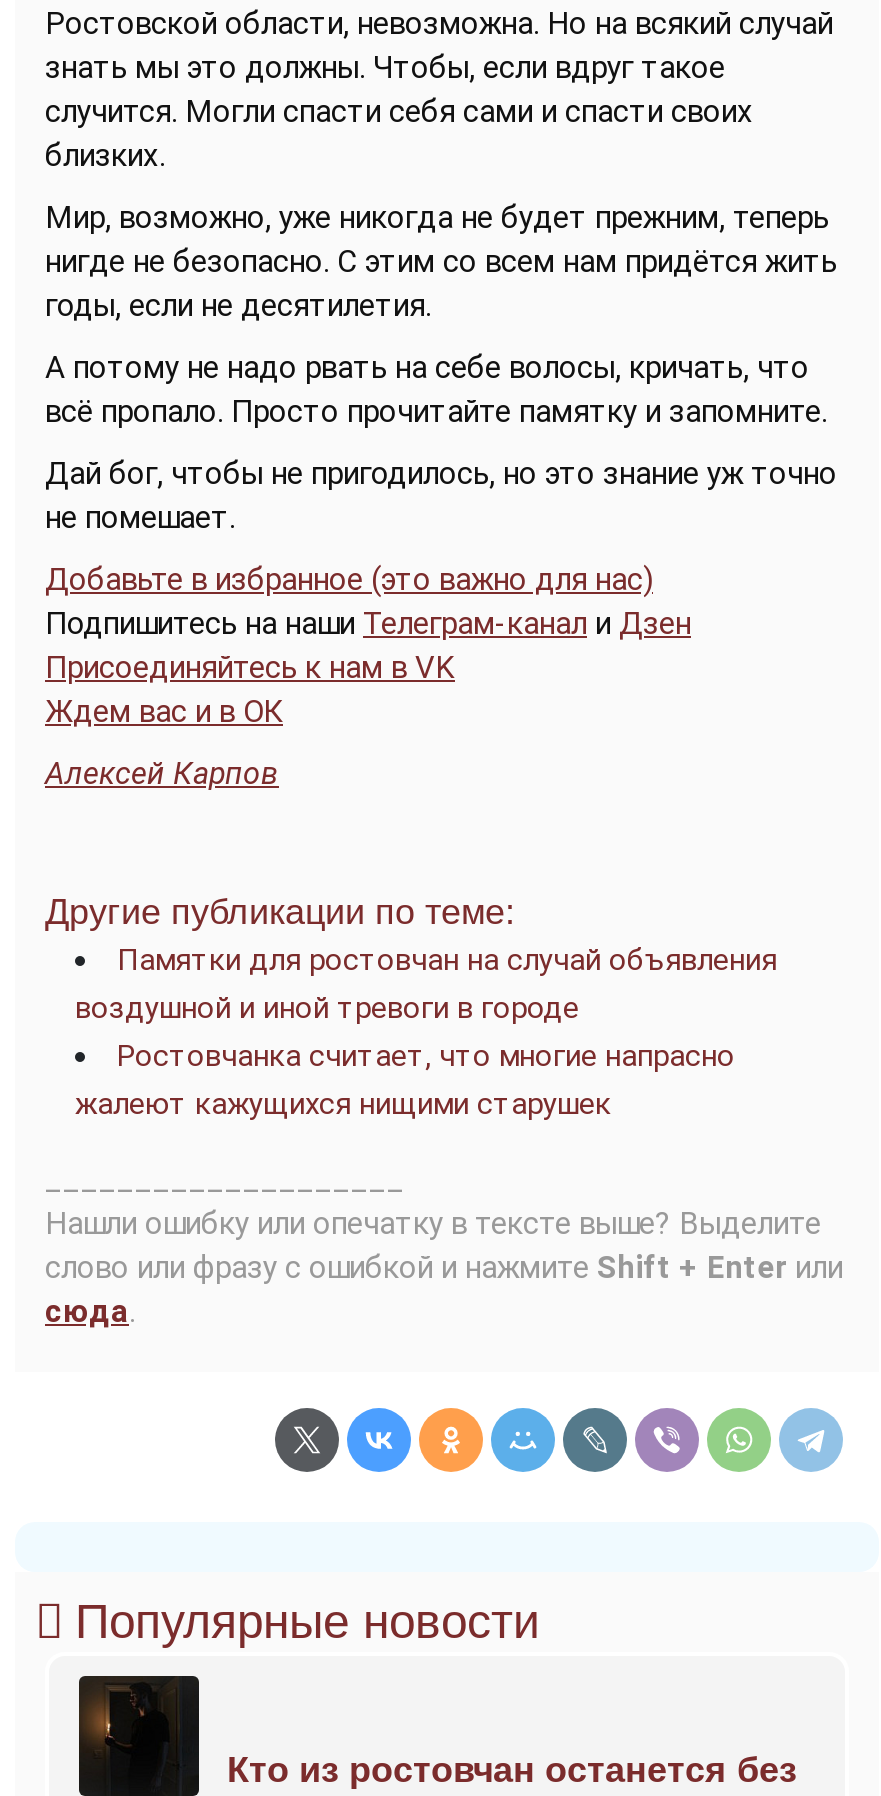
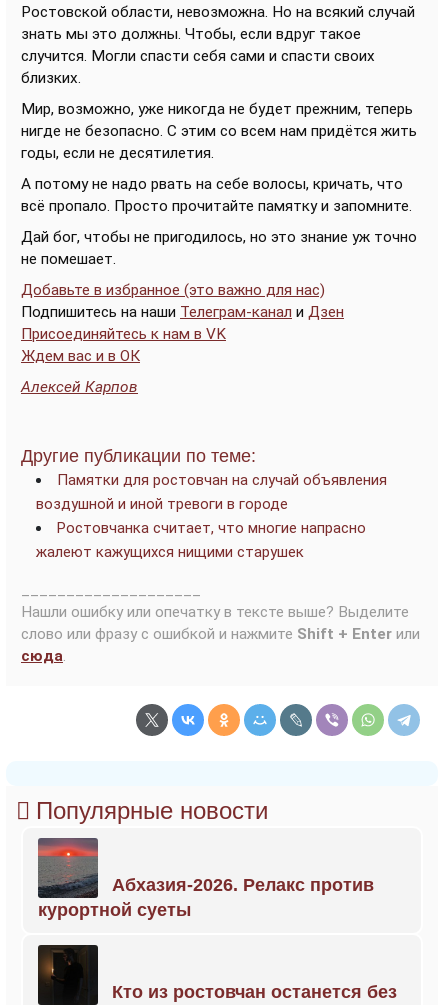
+ [image]
+ Абхазия-2026. Релакс против
+ курортной суеты
